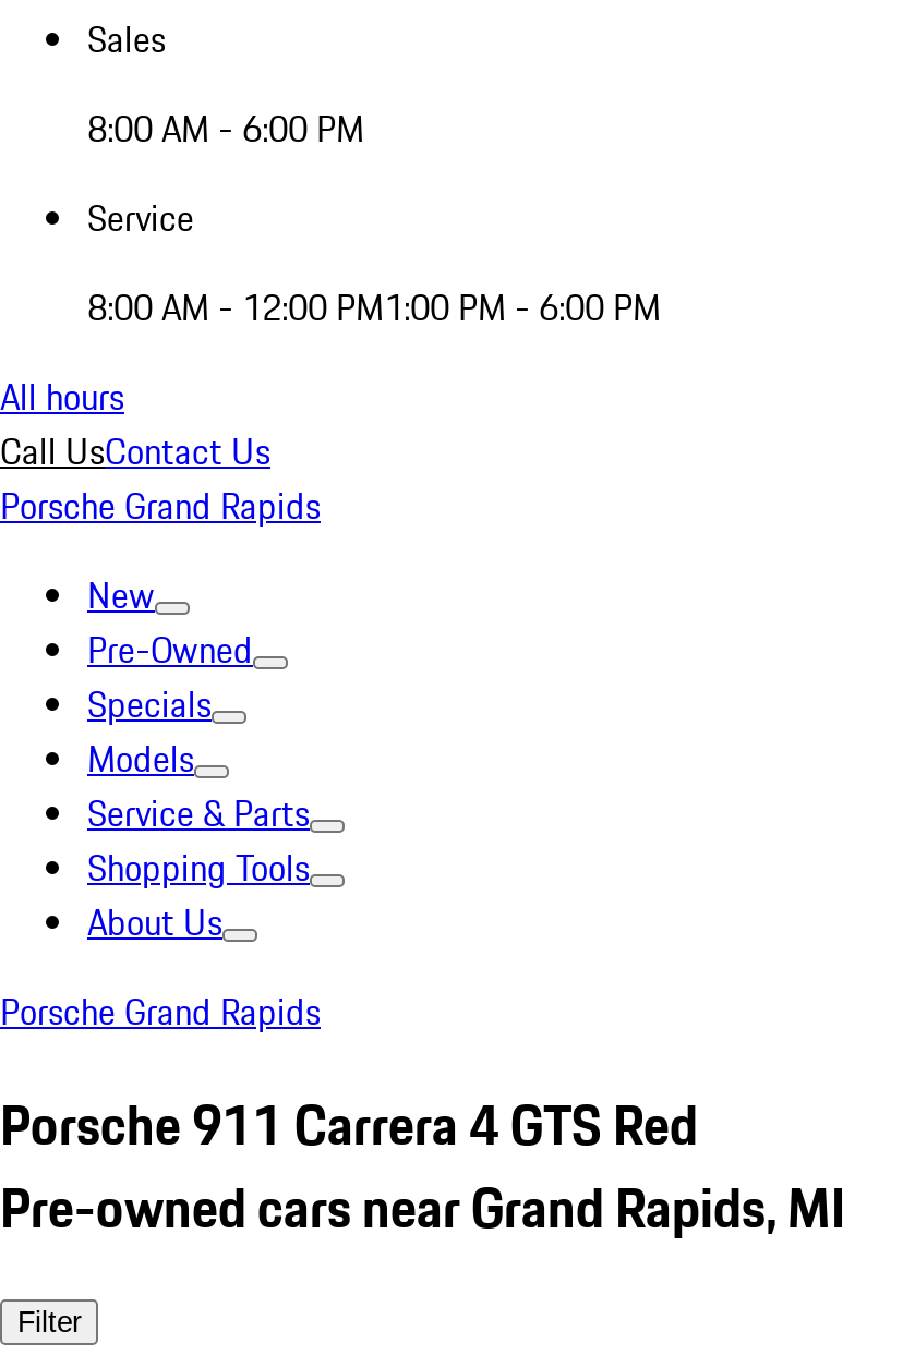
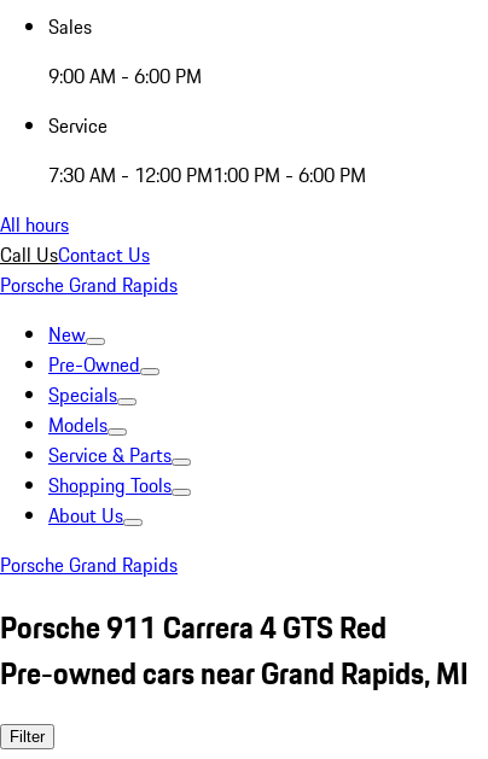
- 8:00 AM - 6:00 PM
+ 9:00 AM - 6:00 PM

- 8:00 AM - 12:00 PM1:00 PM - 6:00 PM
+ 7:30 AM - 12:00 PM1:00 PM - 6:00 PM
